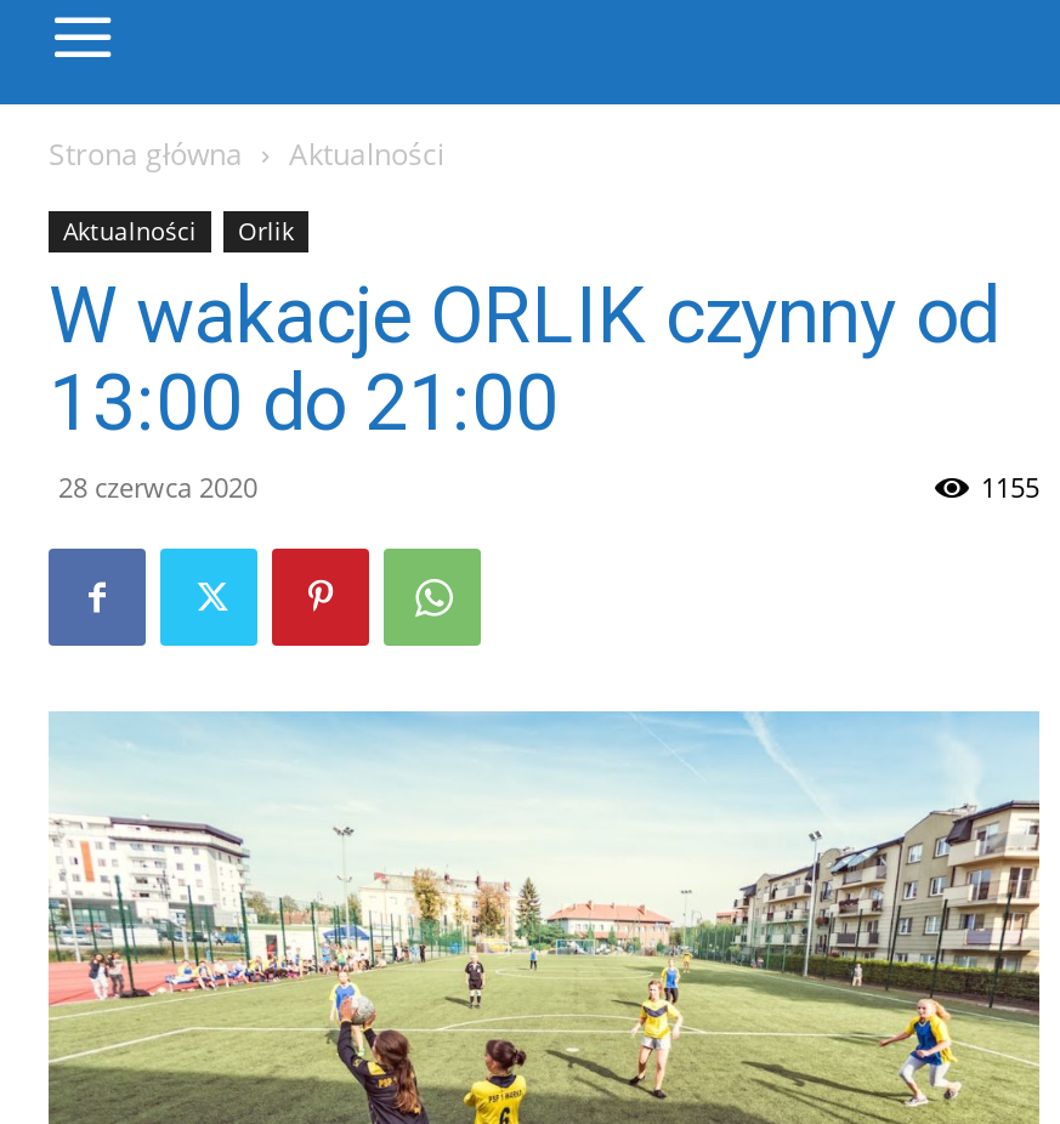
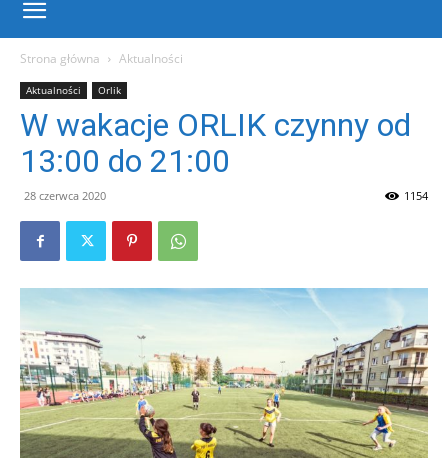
- 1155
+ 1154
